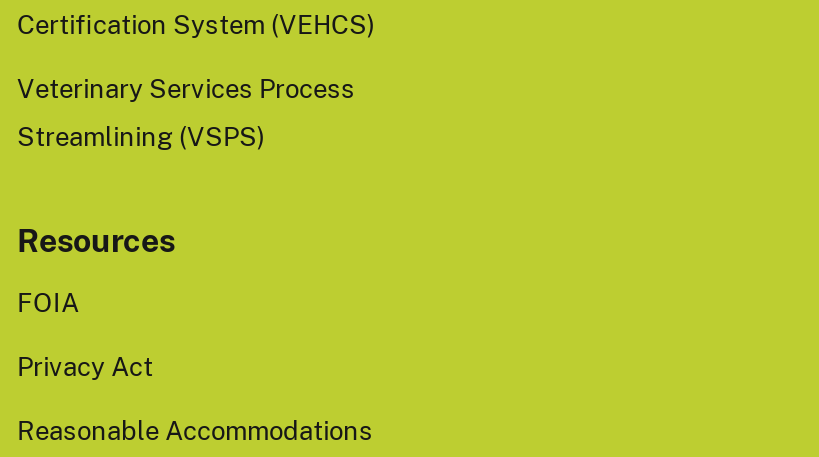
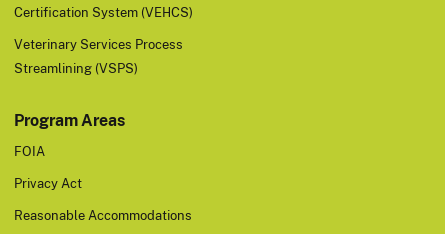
- Resources
+ Program Areas
